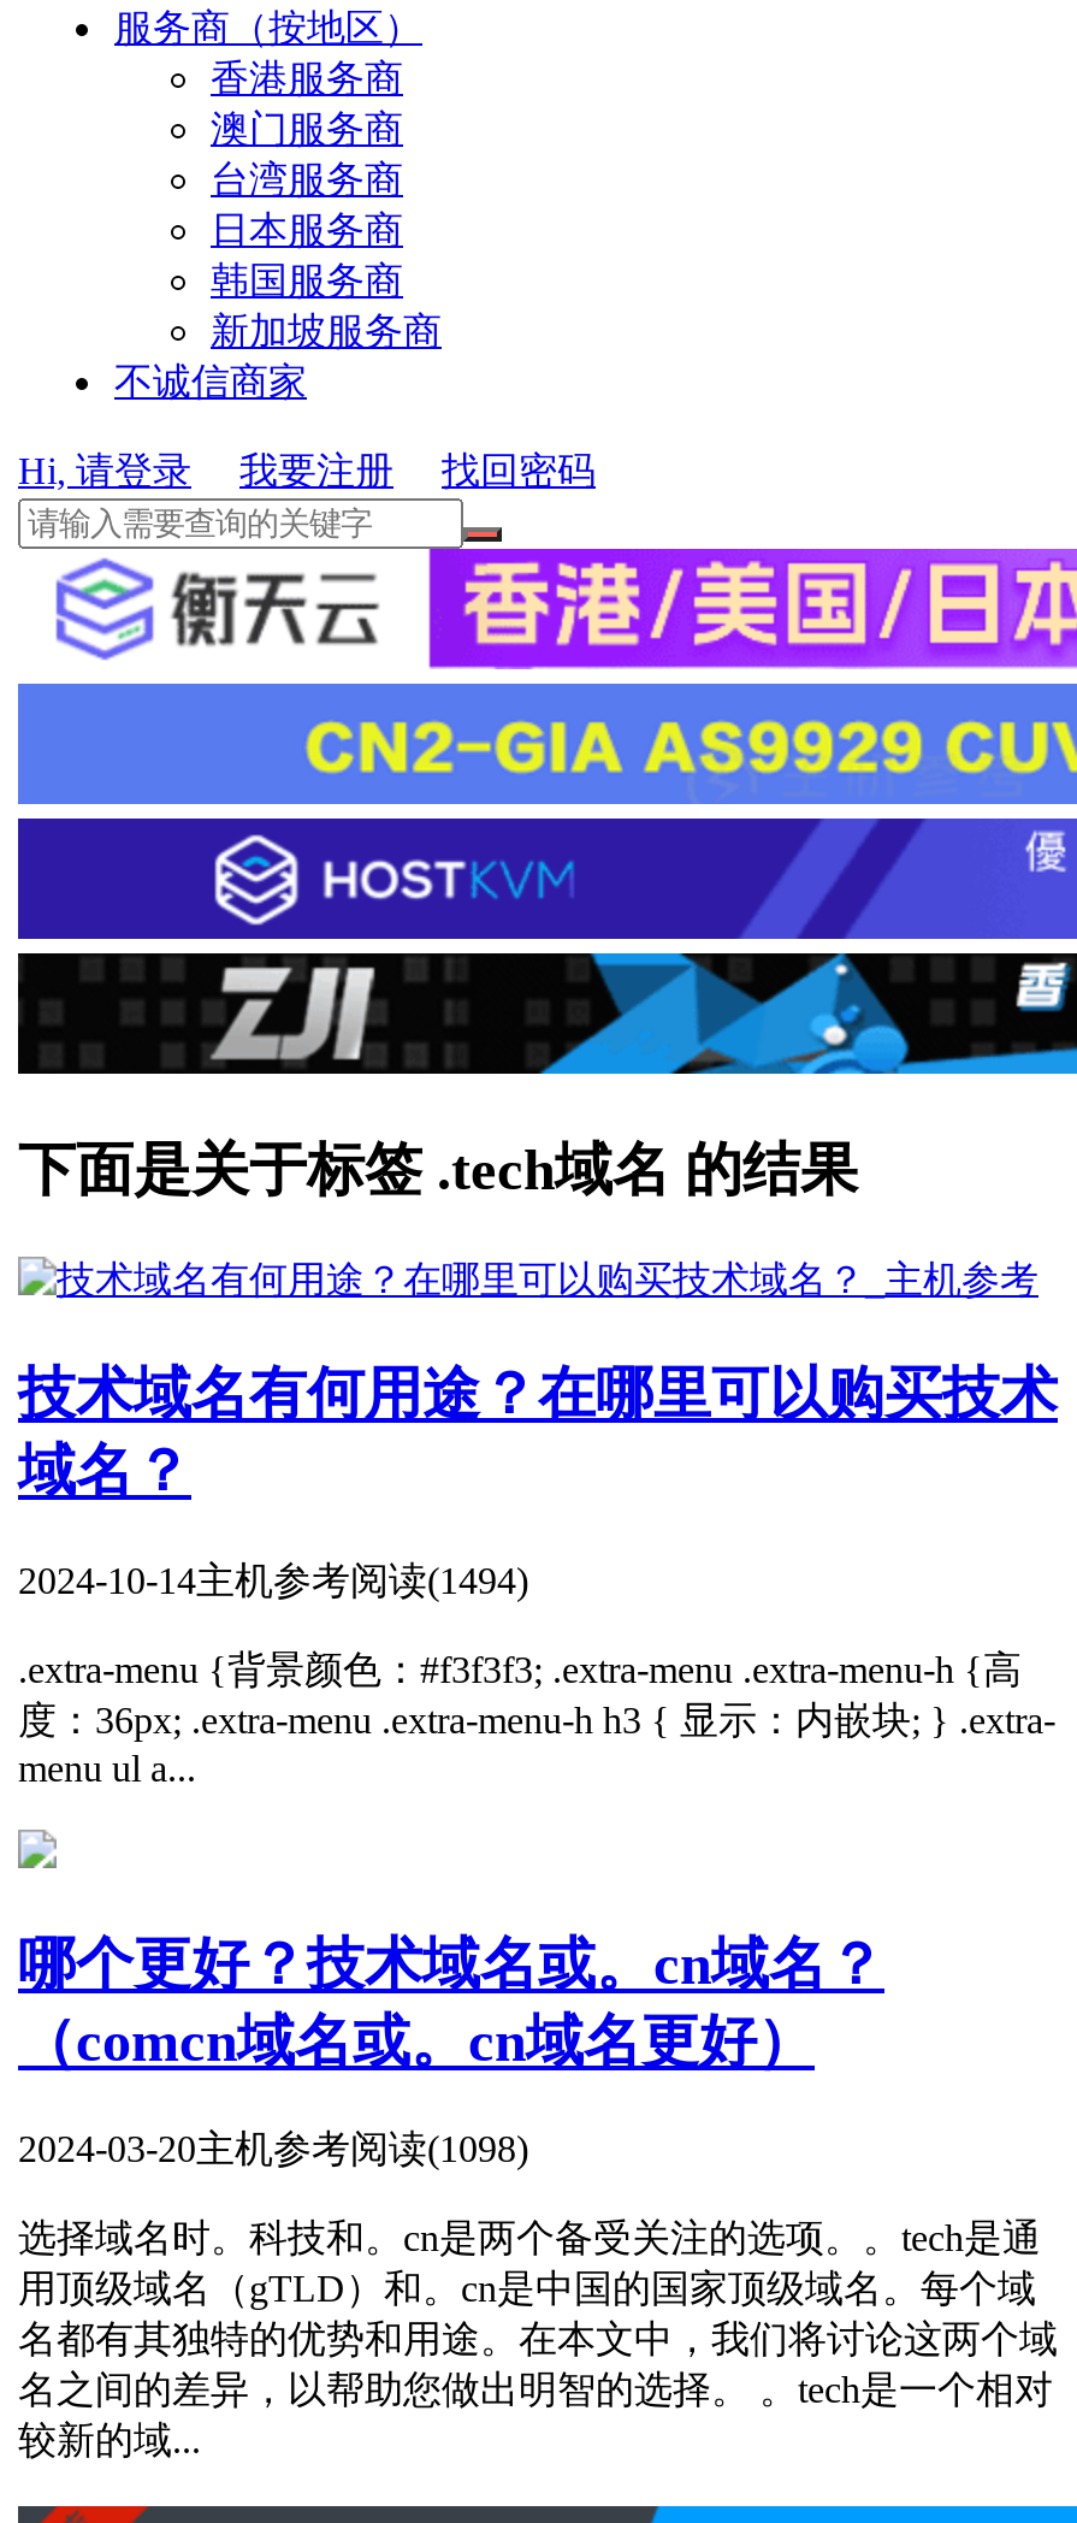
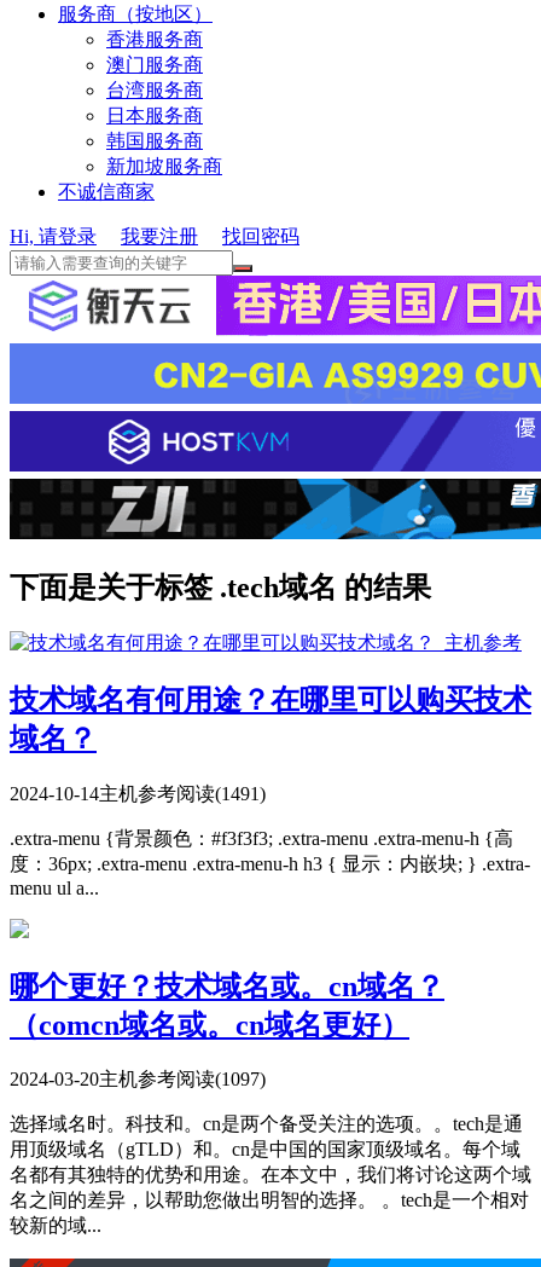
- 2024-10-14主机参考阅读(1494)
+ 2024-10-14主机参考阅读(1491)

- 2024-03-20主机参考阅读(1098)
+ 2024-03-20主机参考阅读(1097)
